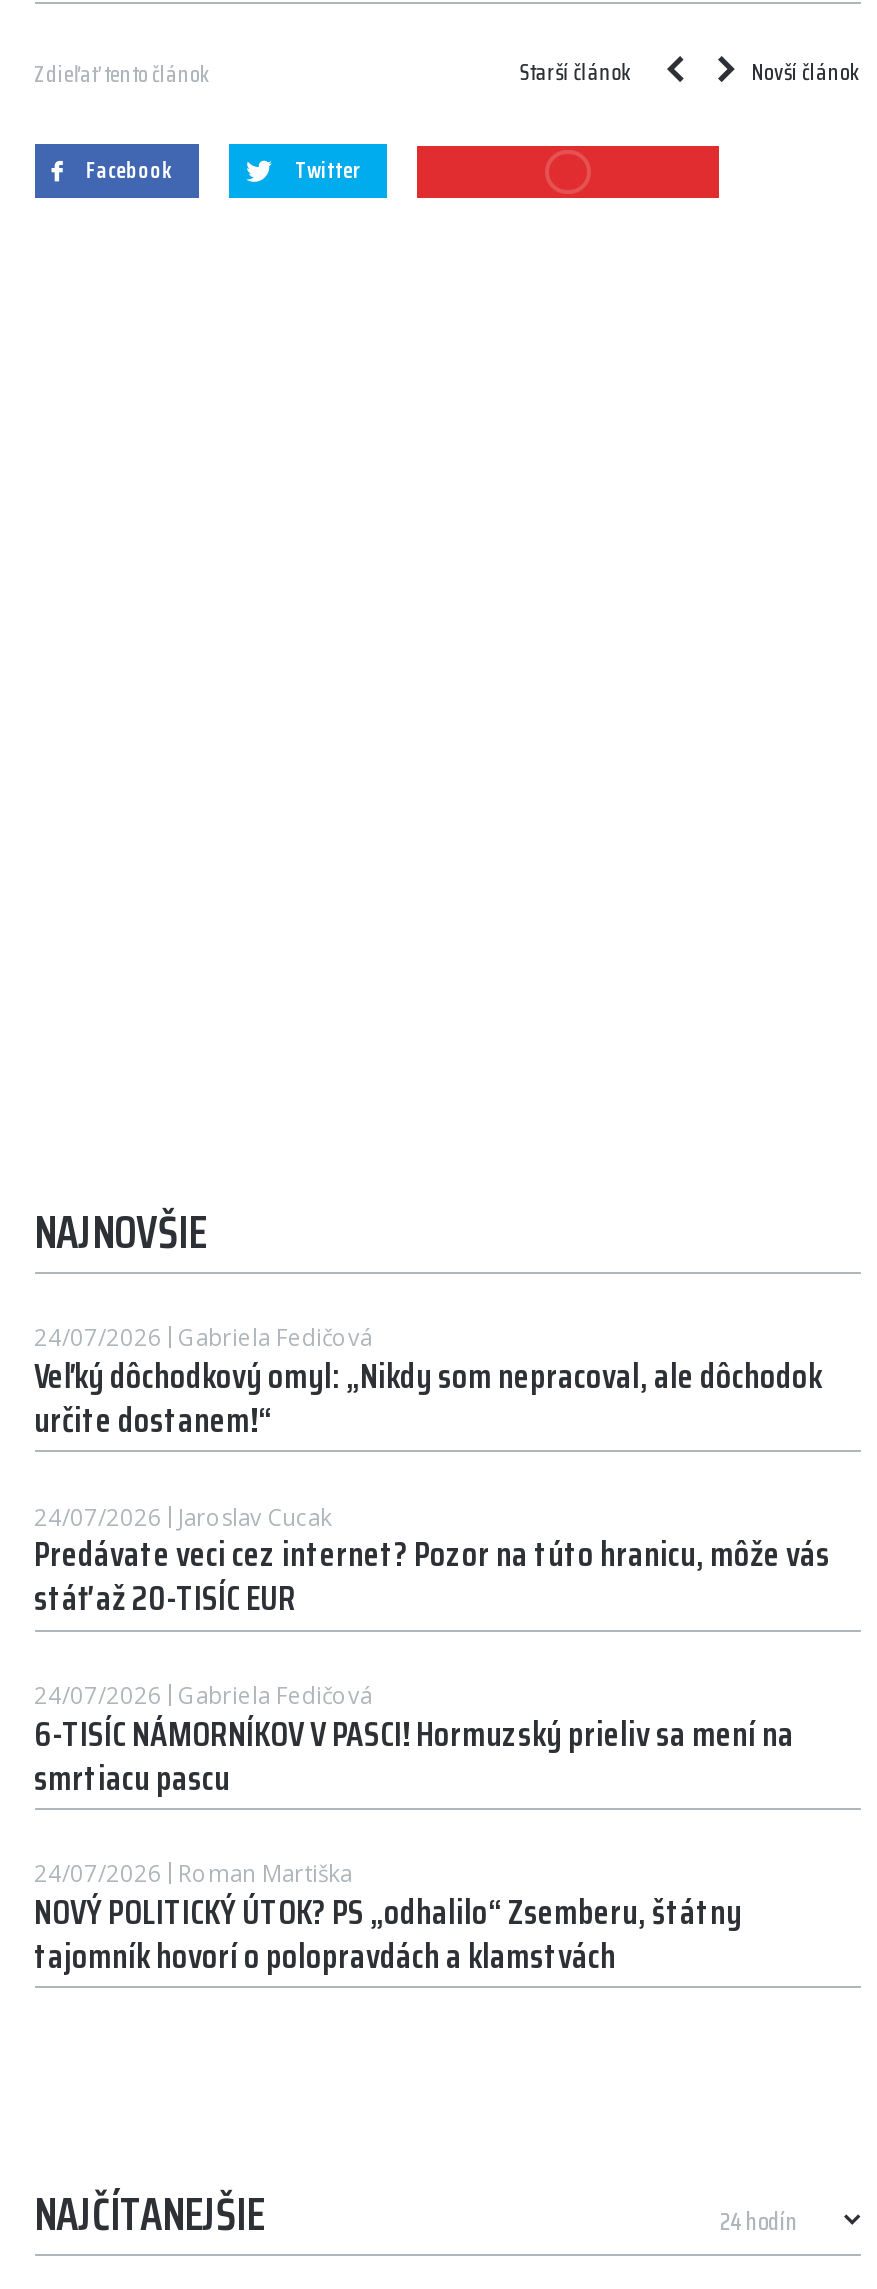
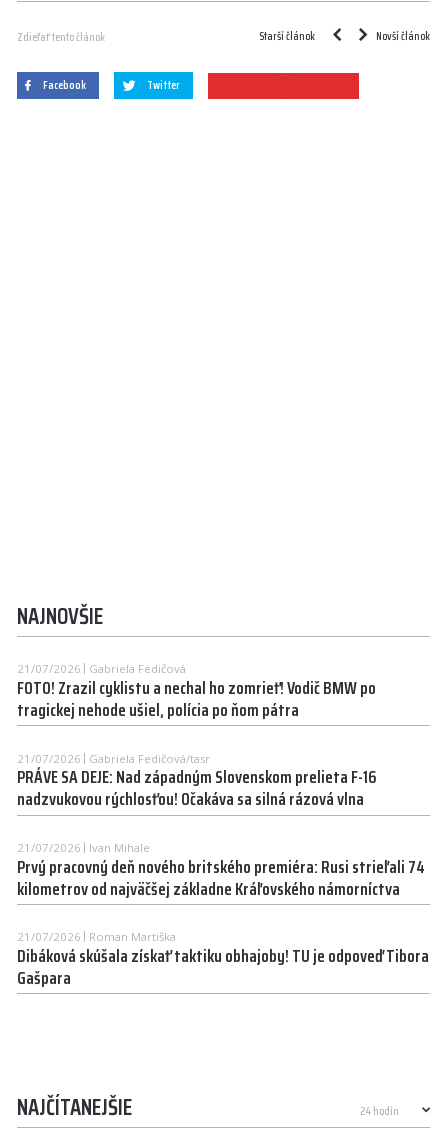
- 24/07/2026 Gabriela Fedičová
- Veľký dôchodkový omyl: „Nikdy som nepracoval, ale dôchodok
- určite dostanem!“
+ 21/07/2026 Gabriela Fedičová
+ FOTO! Zrazil cyklistu a nechal ho zomrieť! Vodič BMW po
+ tragickej nehode ušiel, polícia po ňom pátra

- 24/07/2026 Jaroslav Cucak
- Predávate veci cez internet? Pozor na túto hranicu, môže vás
- stáť až 20-TISÍC EUR
+ 21/07/2026 Gabriela Fedičová/tasr
+ PRÁVE SA DEJE: Nad západným Slovenskom prelieta F-16
+ nadzvukovou rýchlosťou! Očakáva sa silná rázová vlna

- 24/07/2026 Gabriela Fedičová
- 6-TISÍC NÁMORNÍKOV V PASCI! Hormuzský prieliv sa mení na
- smrtiacu pascu
+ 21/07/2026 Ivan Mihale
+ Prvý pracovný deň nového britského premiéra: Rusi strieľali 74
+ kilometrov od najväčšej základne Kráľovského námorníctva

- 24/07/2026 Roman Martiška
- NOVÝ POLITICKÝ ÚTOK? PS „odhalilo“ Zsemberu, štátny
- tajomník hovorí o polopravdách a klamstvách
+ 21/07/2026 Roman Martiška
+ Dibáková skúšala získať taktiku obhajoby! TU je odpoveď Tibora
+ Gašpara
